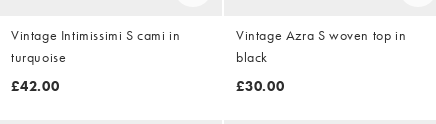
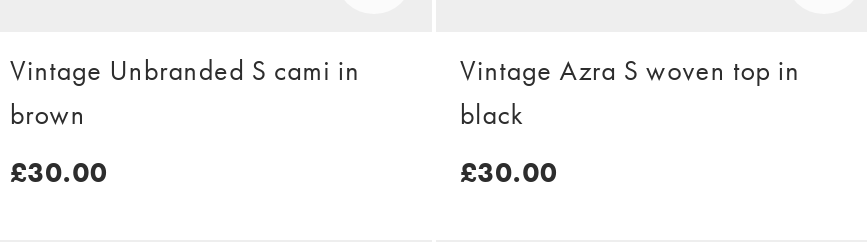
- Vintage Intimissimi S cami in
- turquoise
+ Vintage Unbranded S cami in
+ brown

- £42.00
+ £30.00
